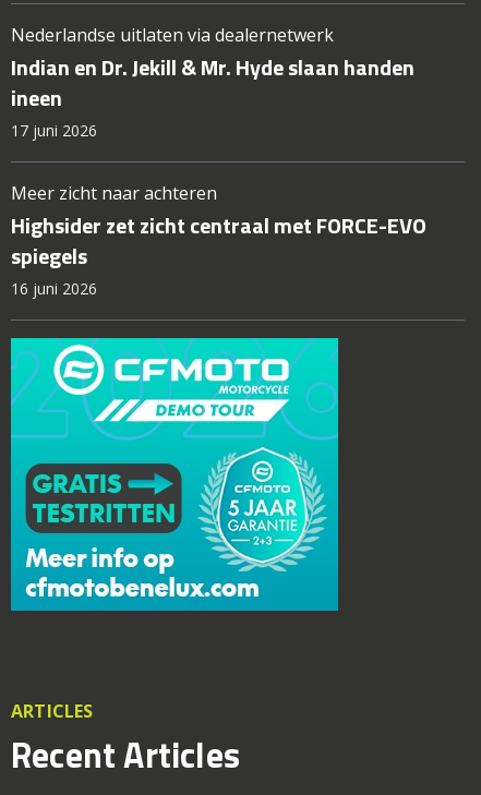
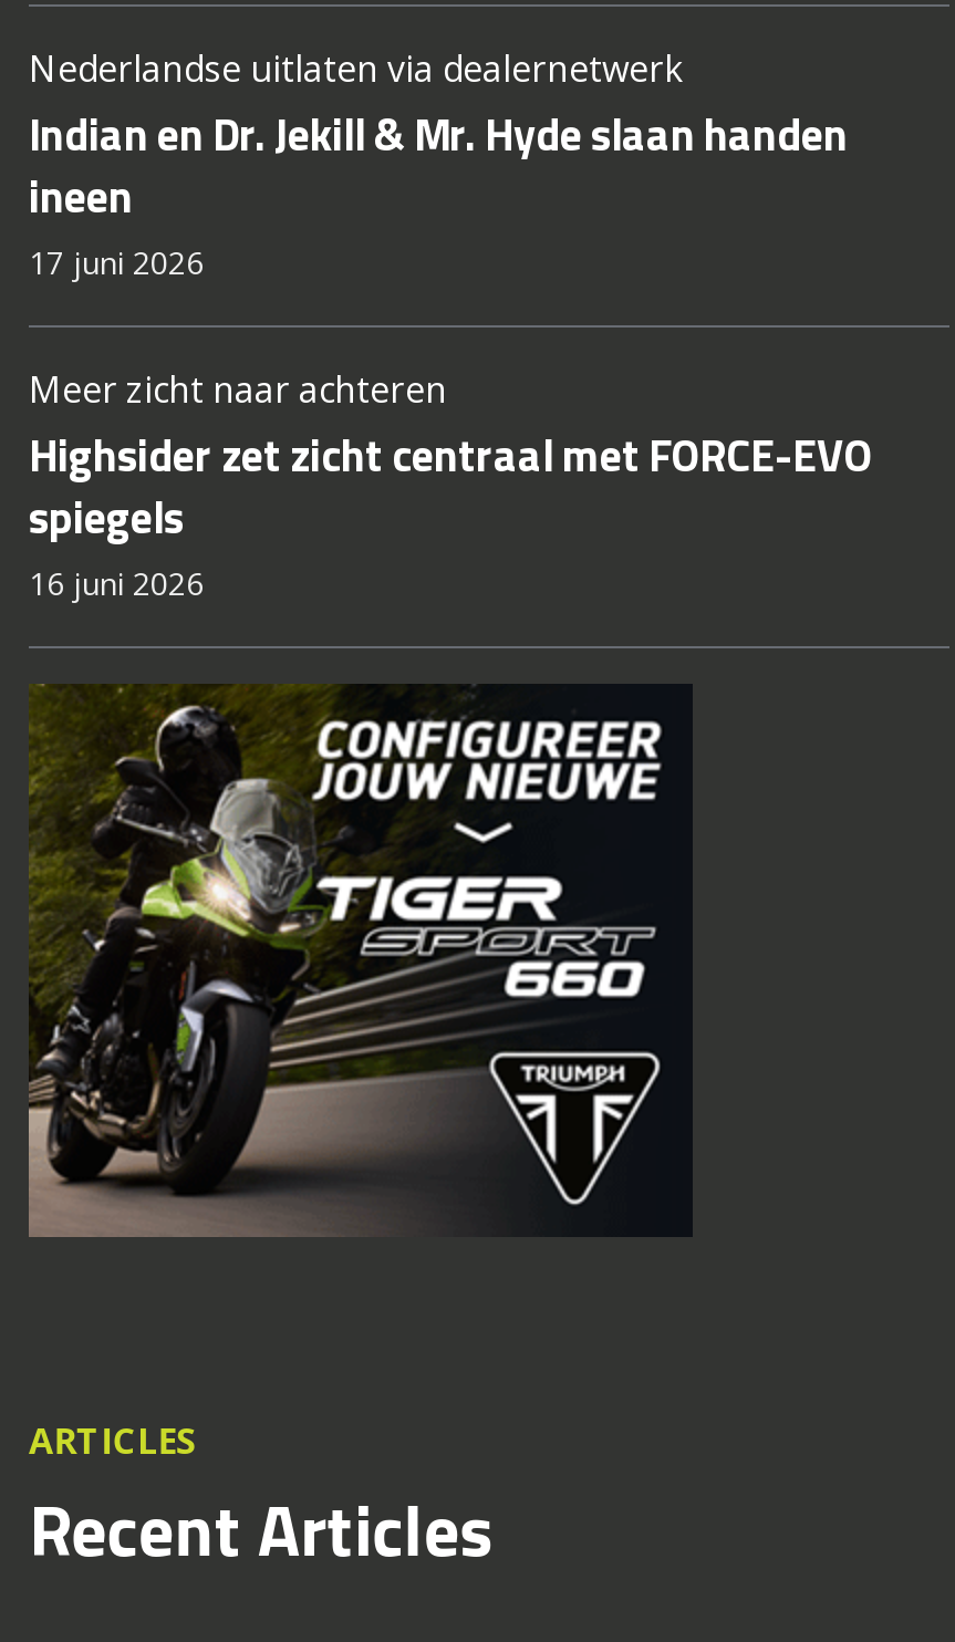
- [image]
+ [image]
